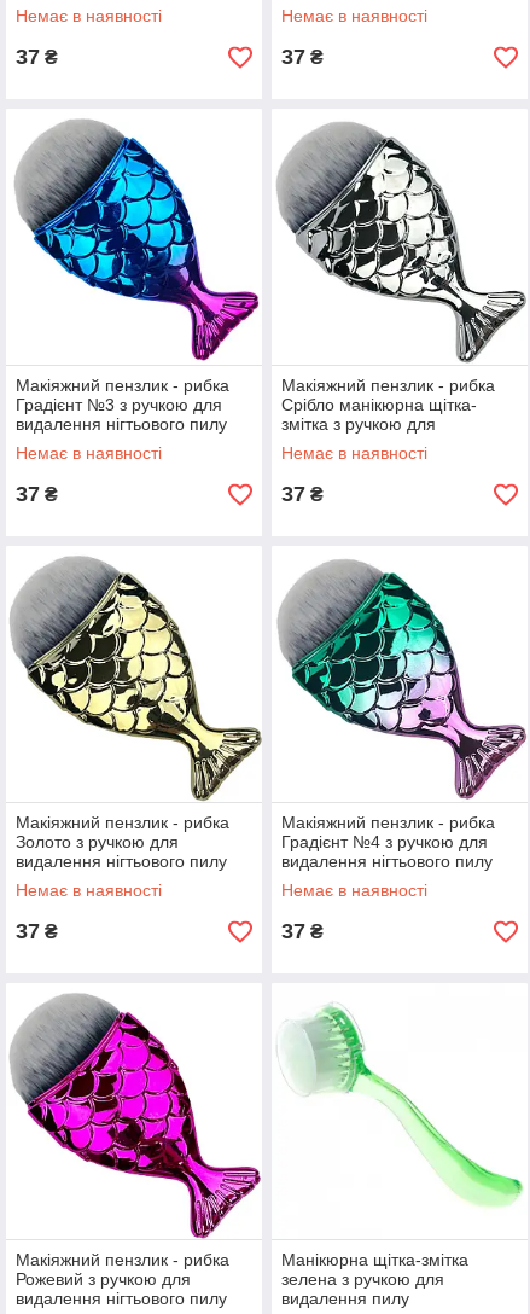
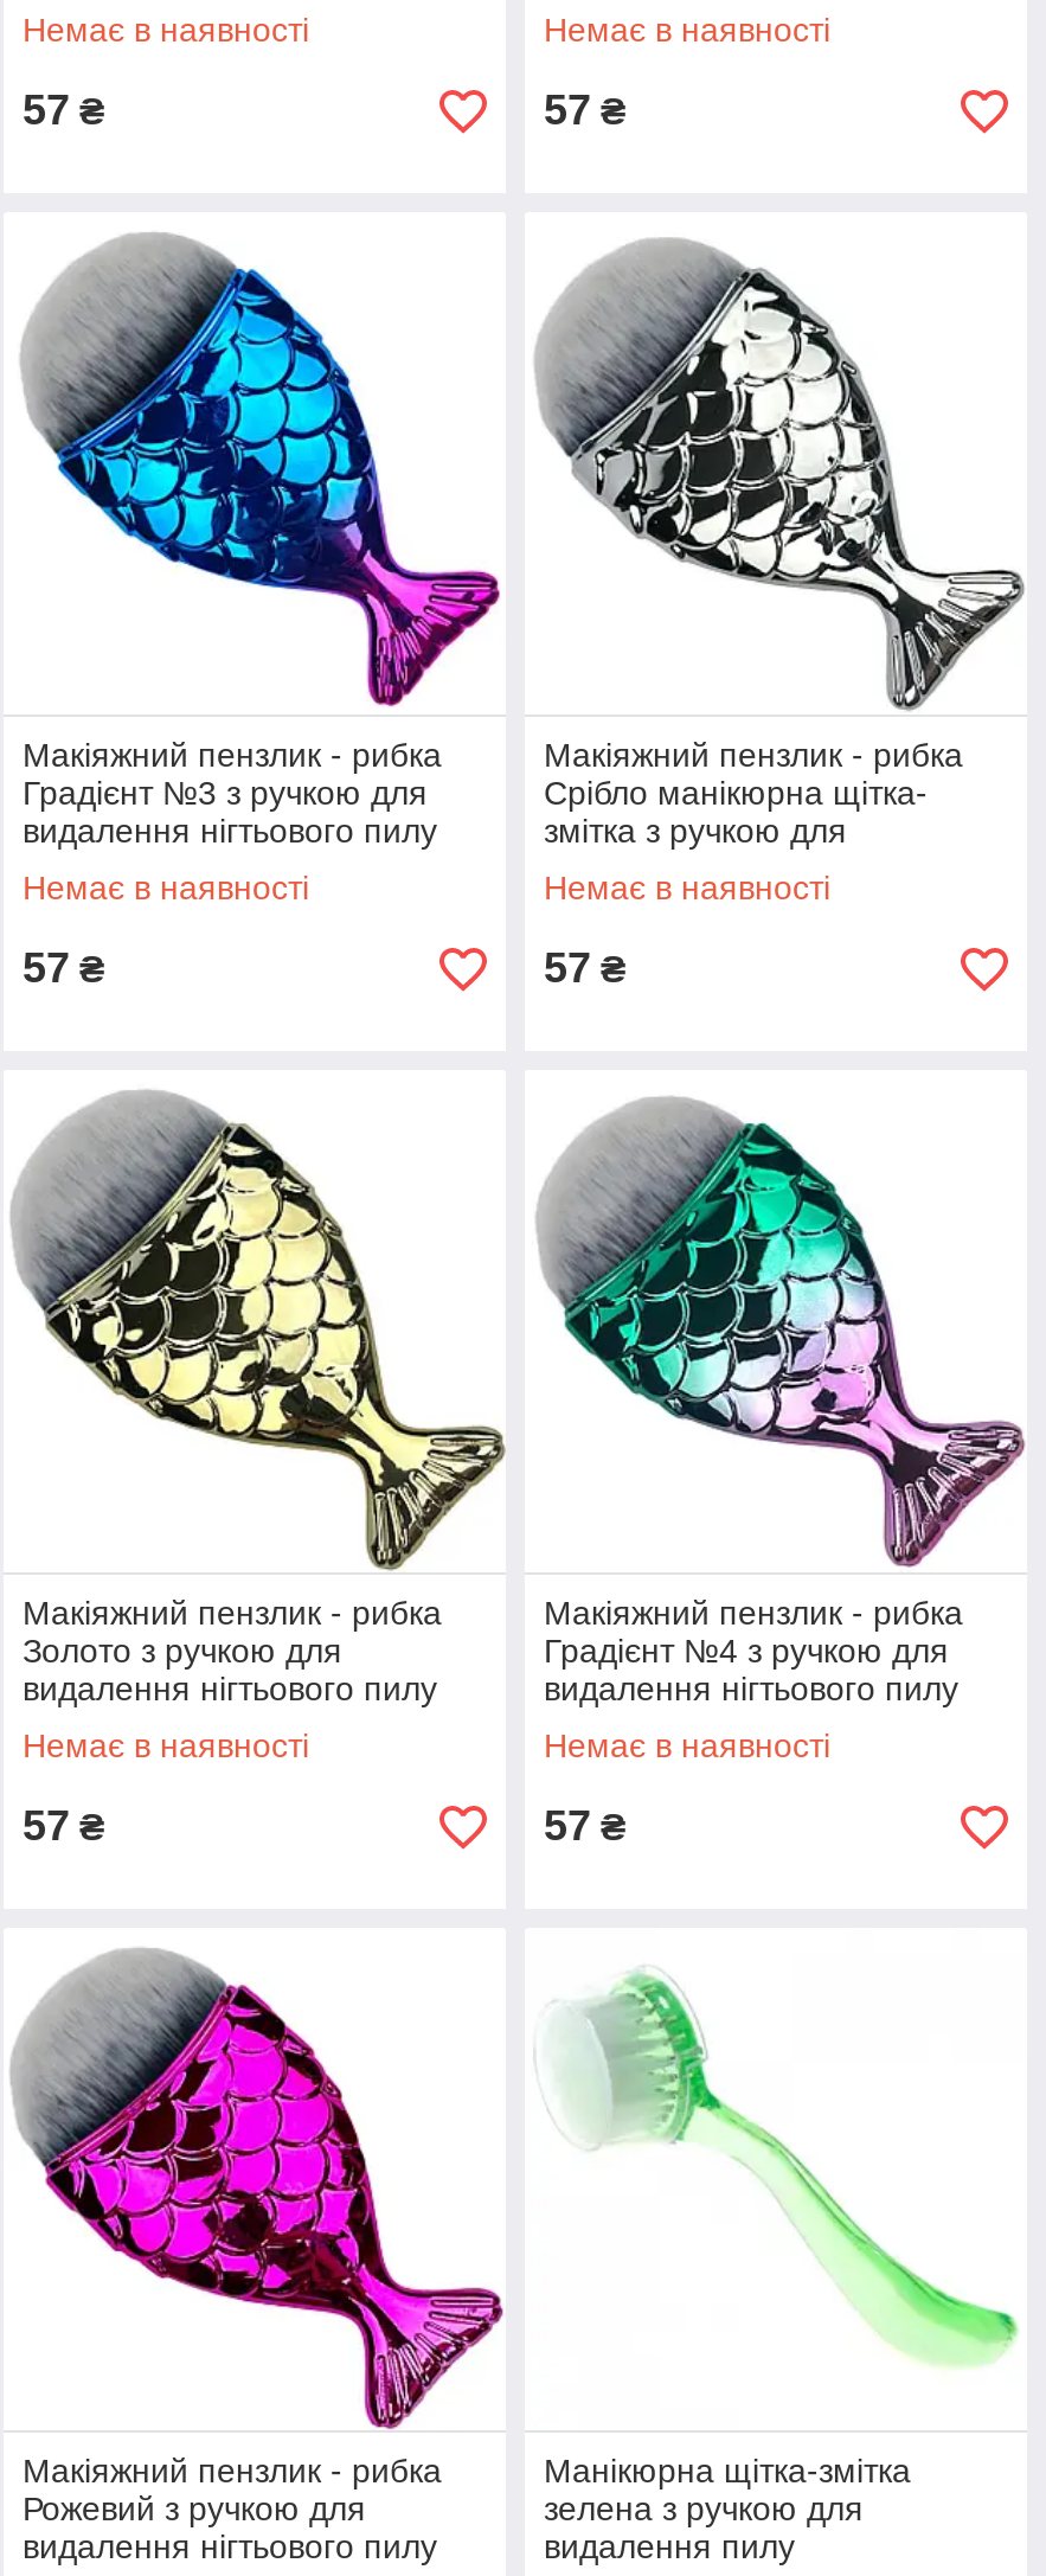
- 37 ₴
+ 57 ₴

- 37 ₴
+ 57 ₴

- 37 ₴
+ 57 ₴

- 37 ₴
+ 57 ₴

- 37 ₴
+ 57 ₴

- 37 ₴
+ 57 ₴
